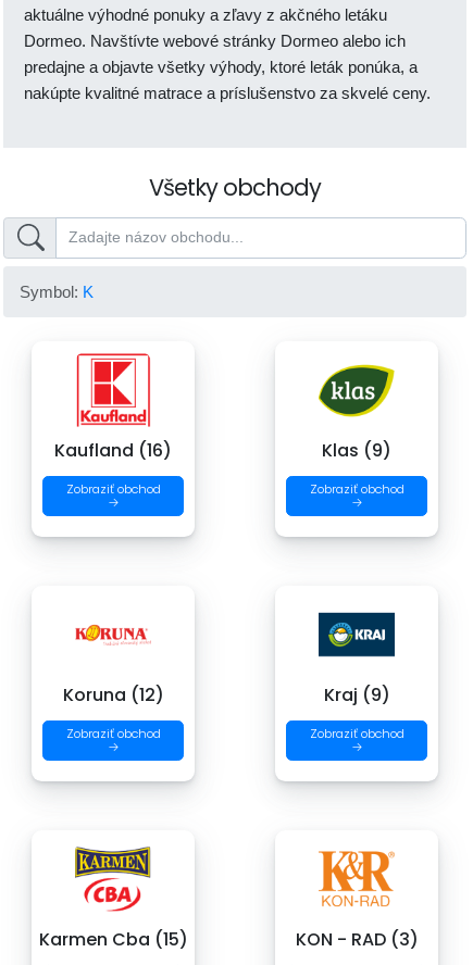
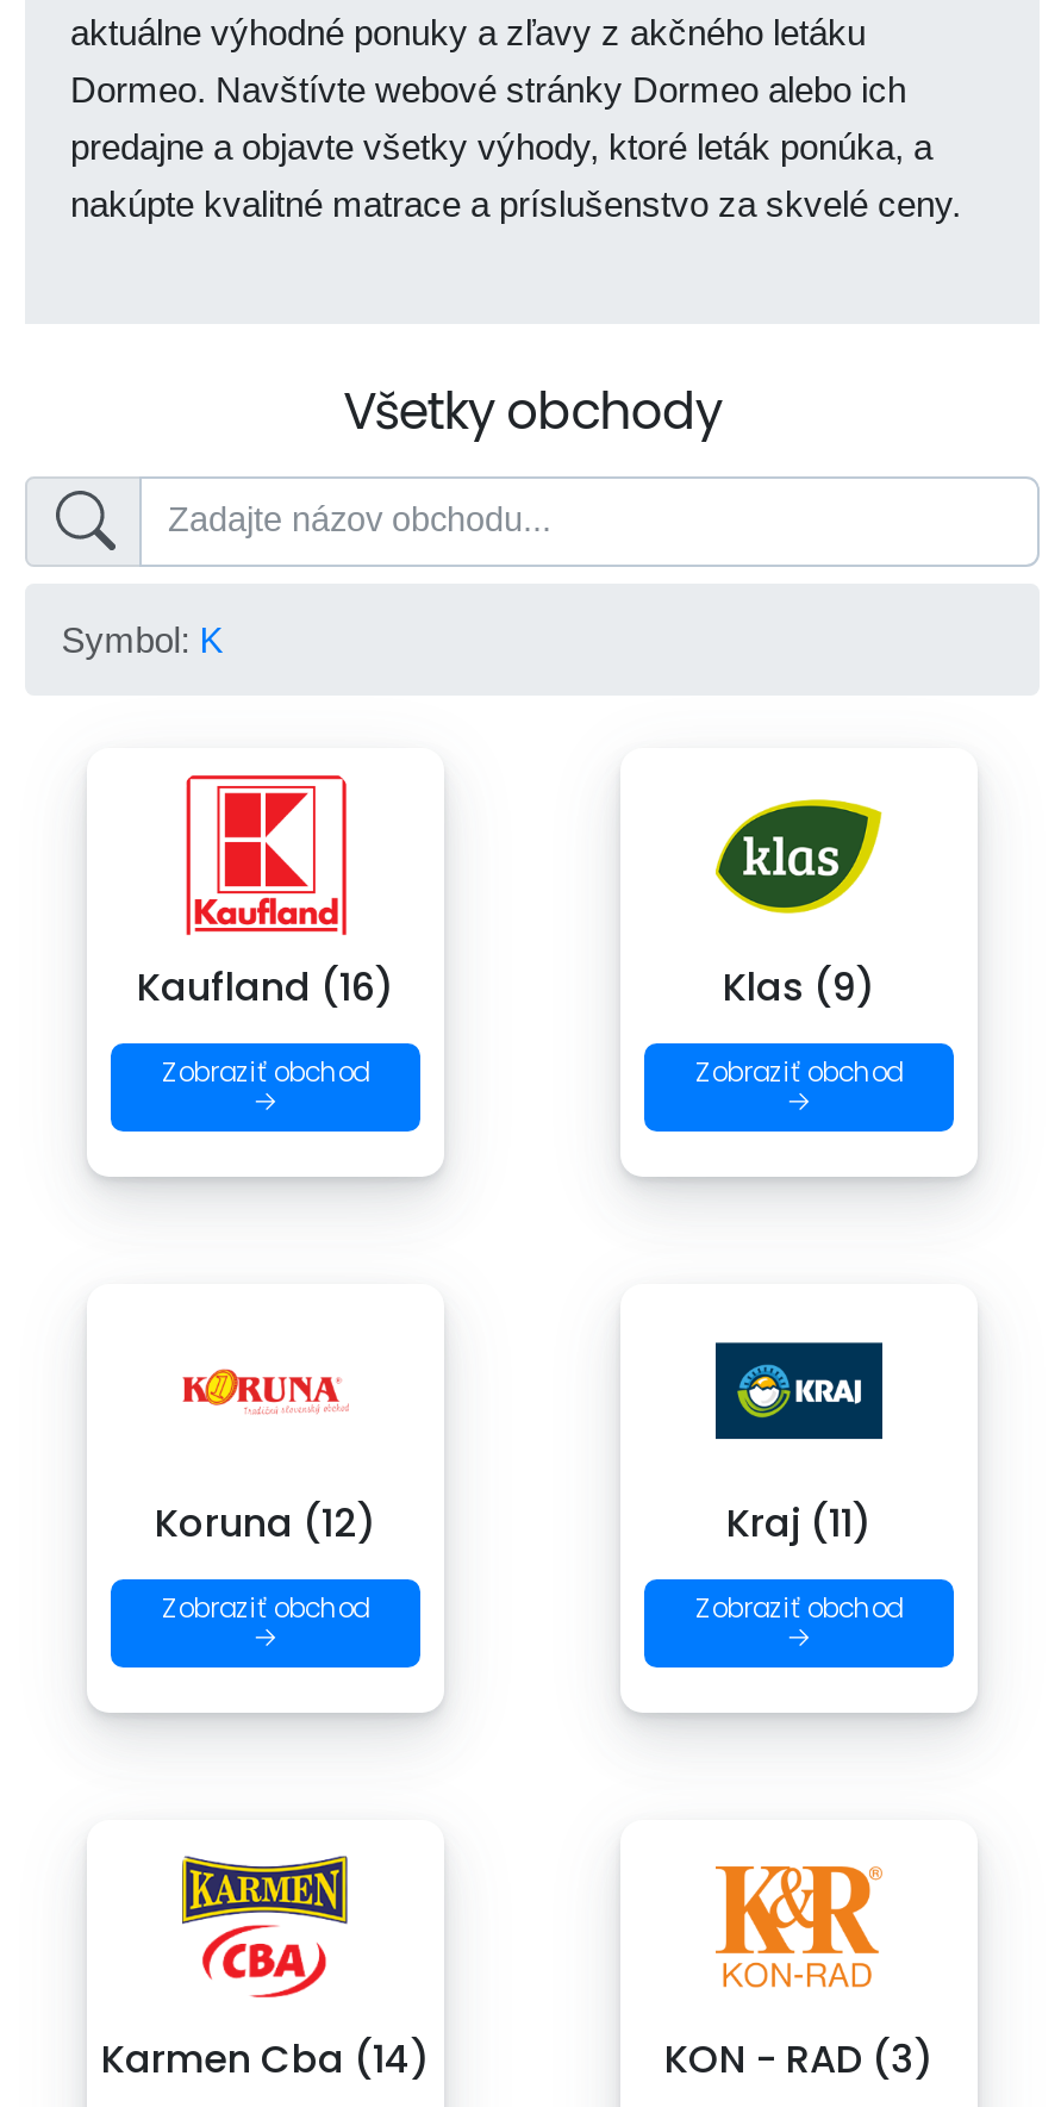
- Kraj (9)
+ Kraj (11)

- Karmen Cba (15)
+ Karmen Cba (14)
